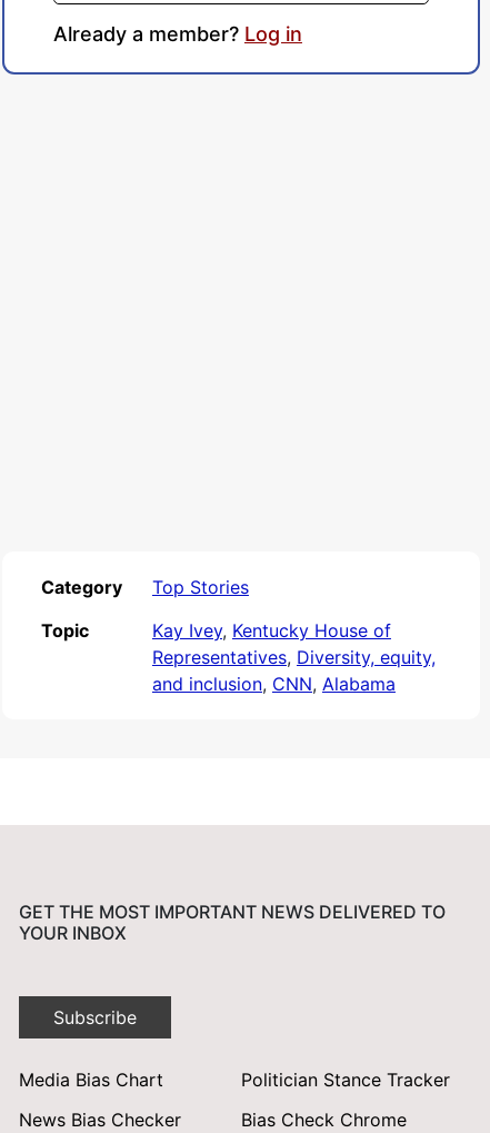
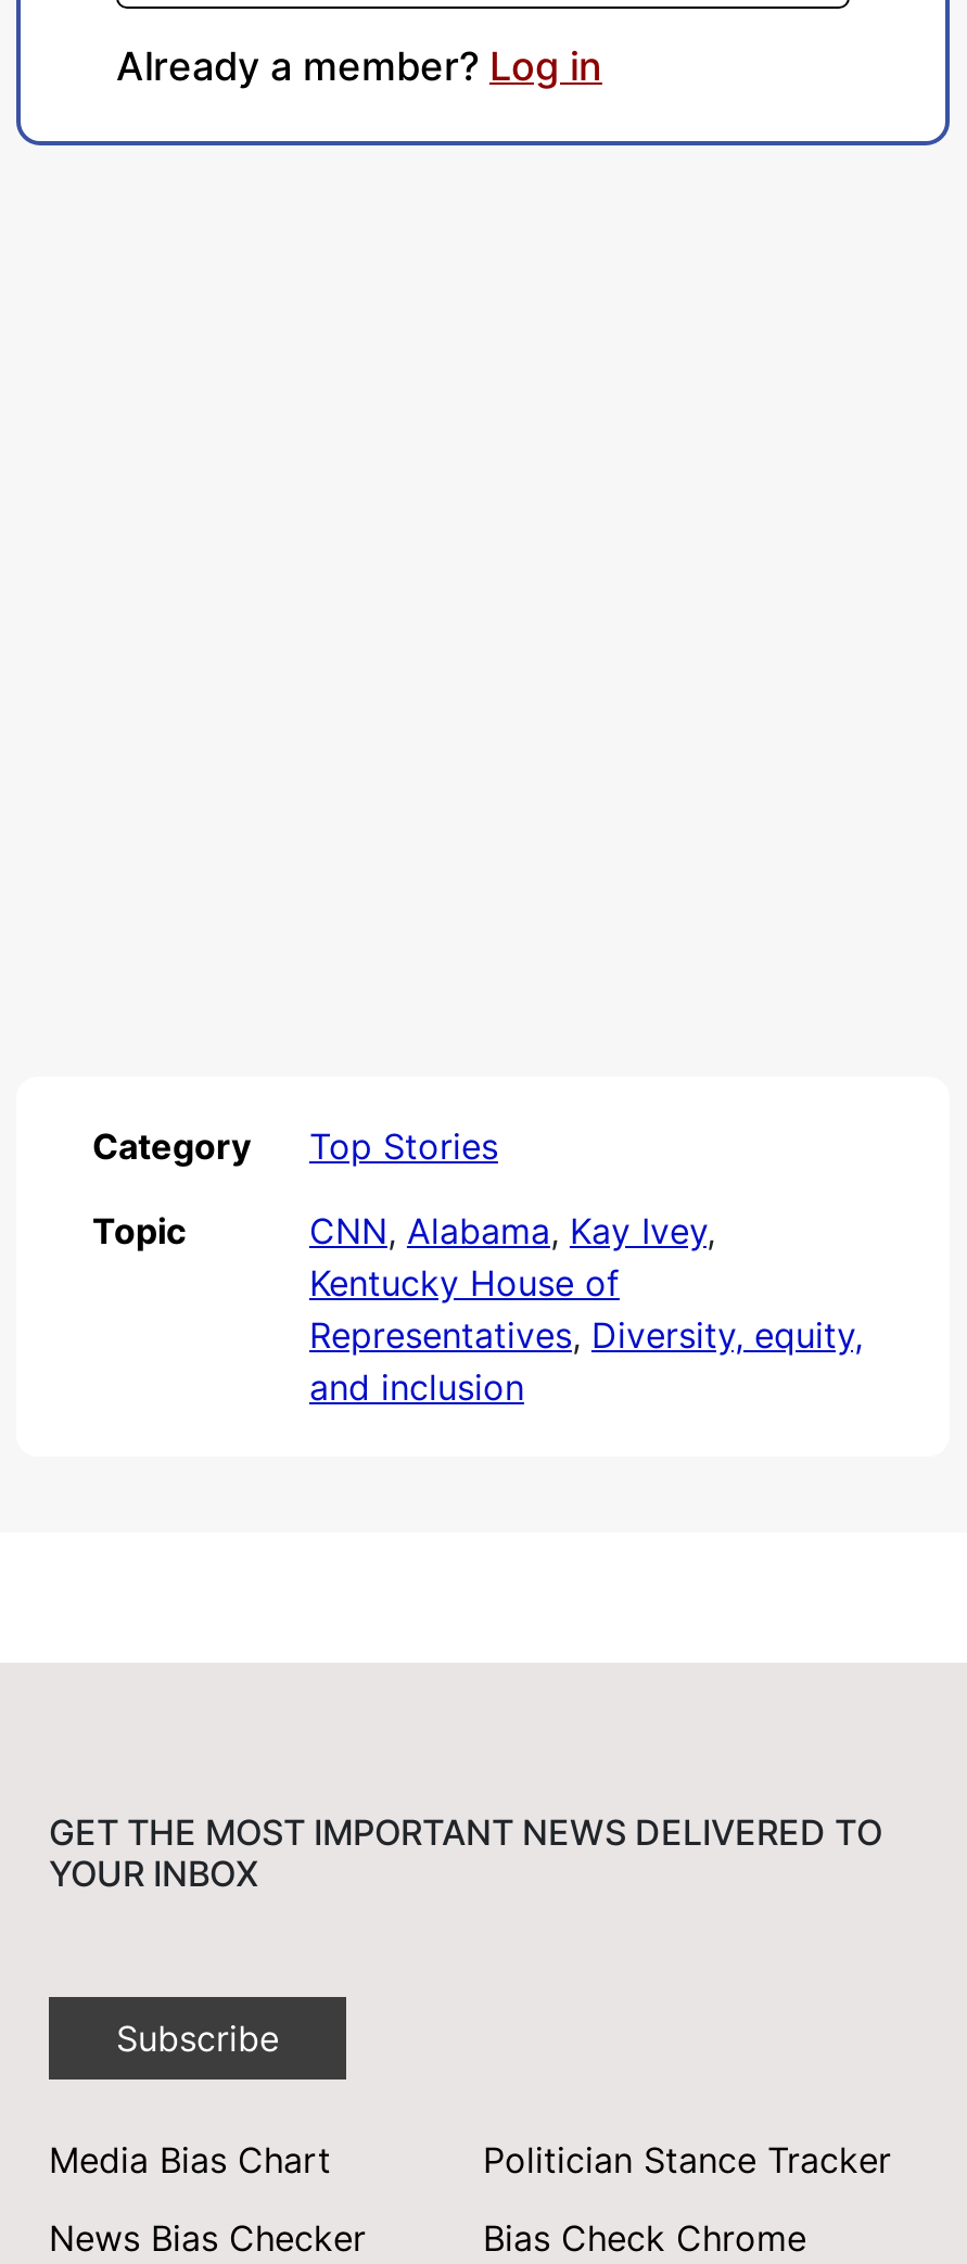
- Kay Ivey, Kentucky House of
+ CNN, Alabama, Kay Ivey,
+ Kentucky House of

- and inclusion, CNN, Alabama
+ and inclusion
